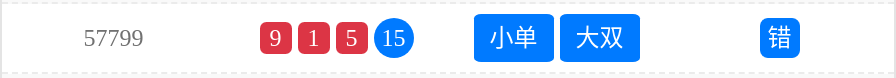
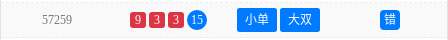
- 57799
+ 57259

- 1
+ 3

- 5
+ 3
